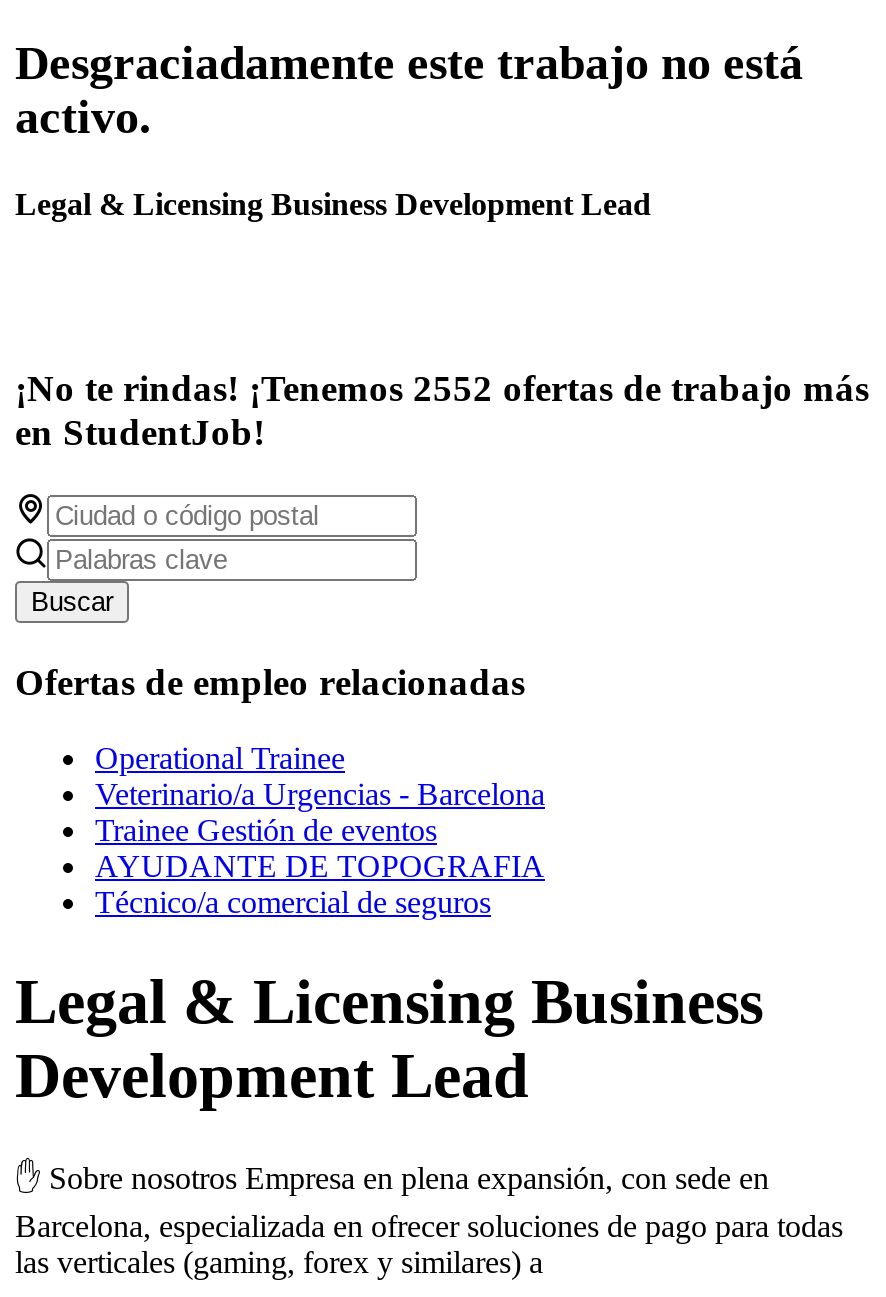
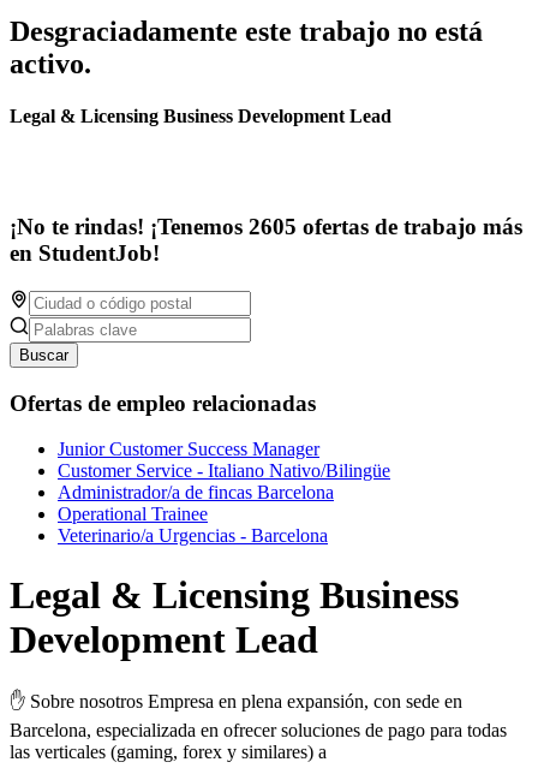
- ¡No te rindas! ¡Tenemos 2552 ofertas de trabajo más
+ ¡No te rindas! ¡Tenemos 2605 ofertas de trabajo más

+ Junior Customer Success Manager
+ Customer Service - Italiano Nativo/Bilingüe
+ Administrador/a de fincas Barcelona

moved down: Operational Trainee | Veterinario/a Urgencias - Barcelona

- Trainee Gestión de eventos
- AYUDANTE DE TOPOGRAFIA
- Técnico/a comercial de seguros
